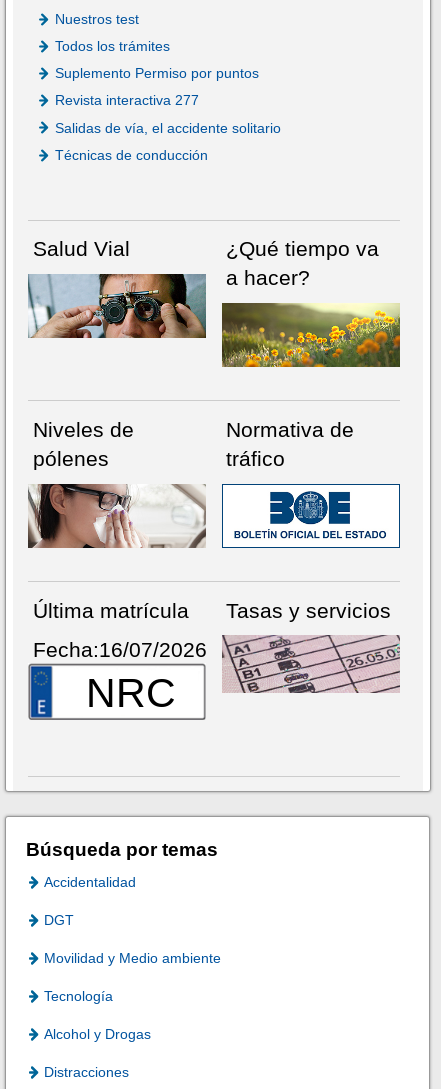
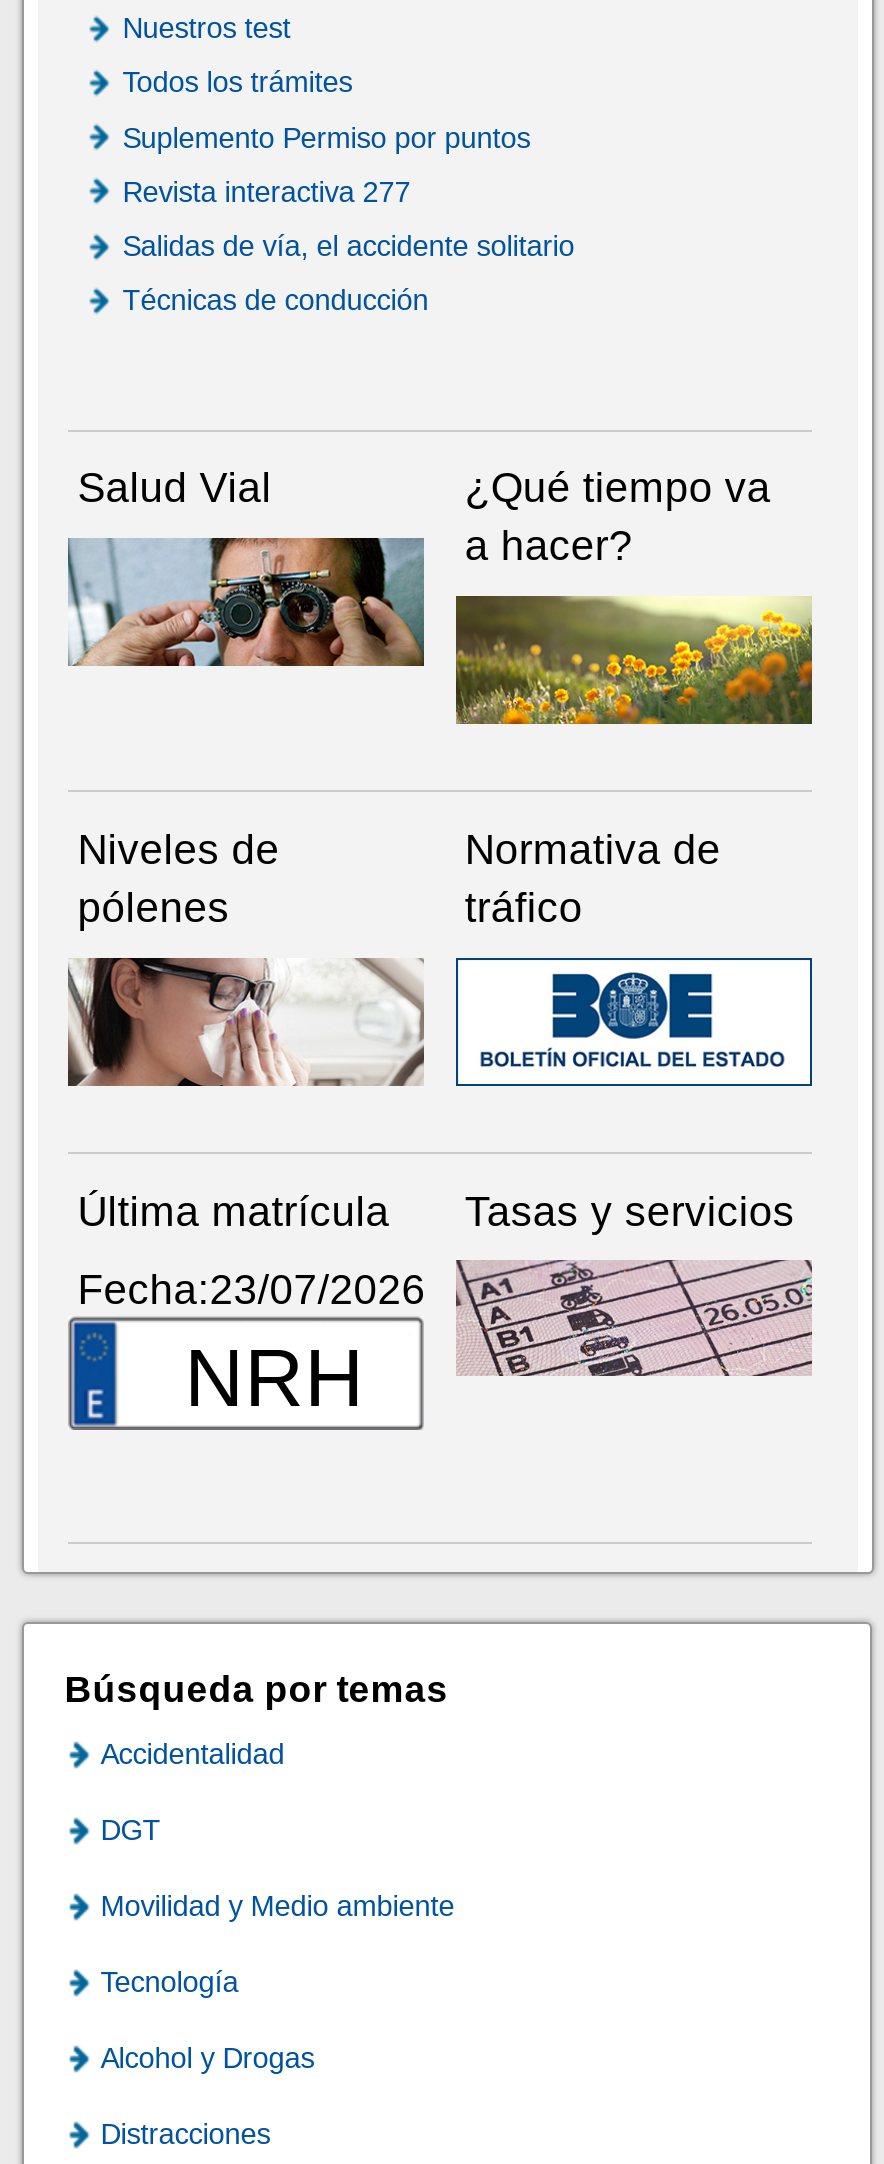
- Fecha:16/07/2026
- NRC
+ Fecha:23/07/2026
+ NRH
